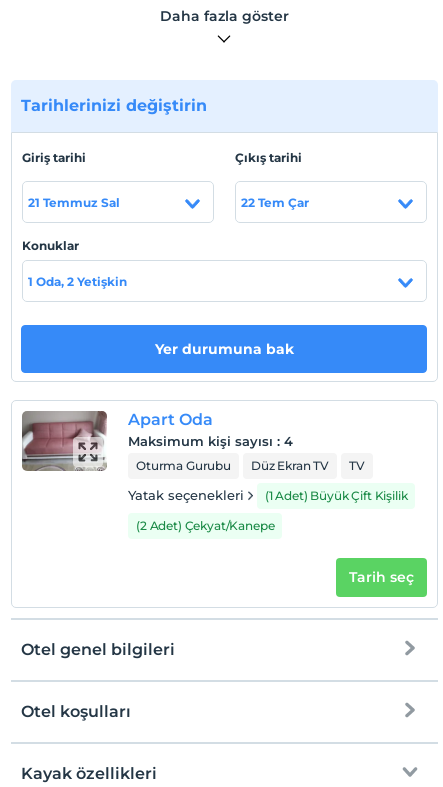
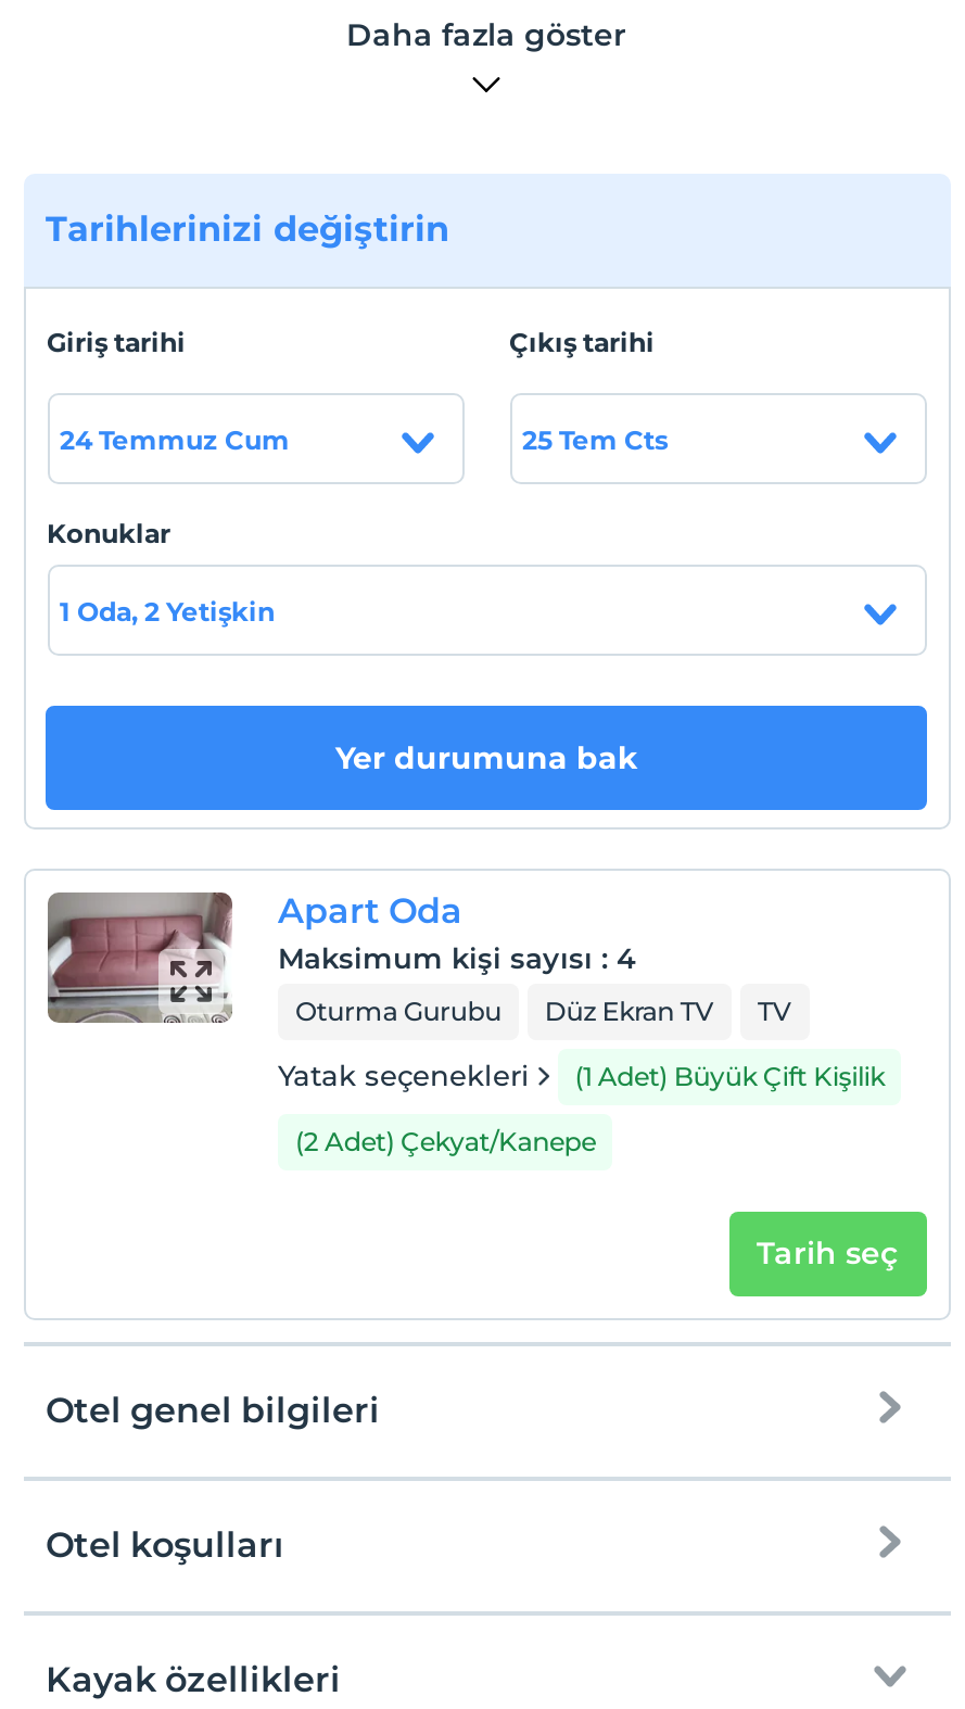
- 21 Temmuz Sal
+ 24 Temmuz Cum

- 22 Tem Çar
+ 25 Tem Cts
